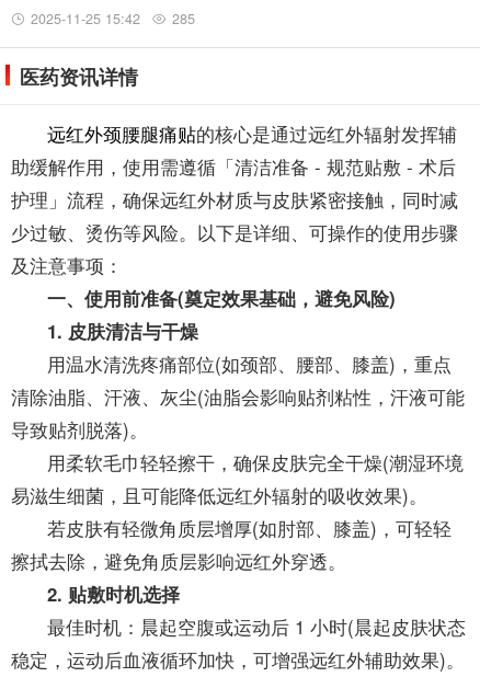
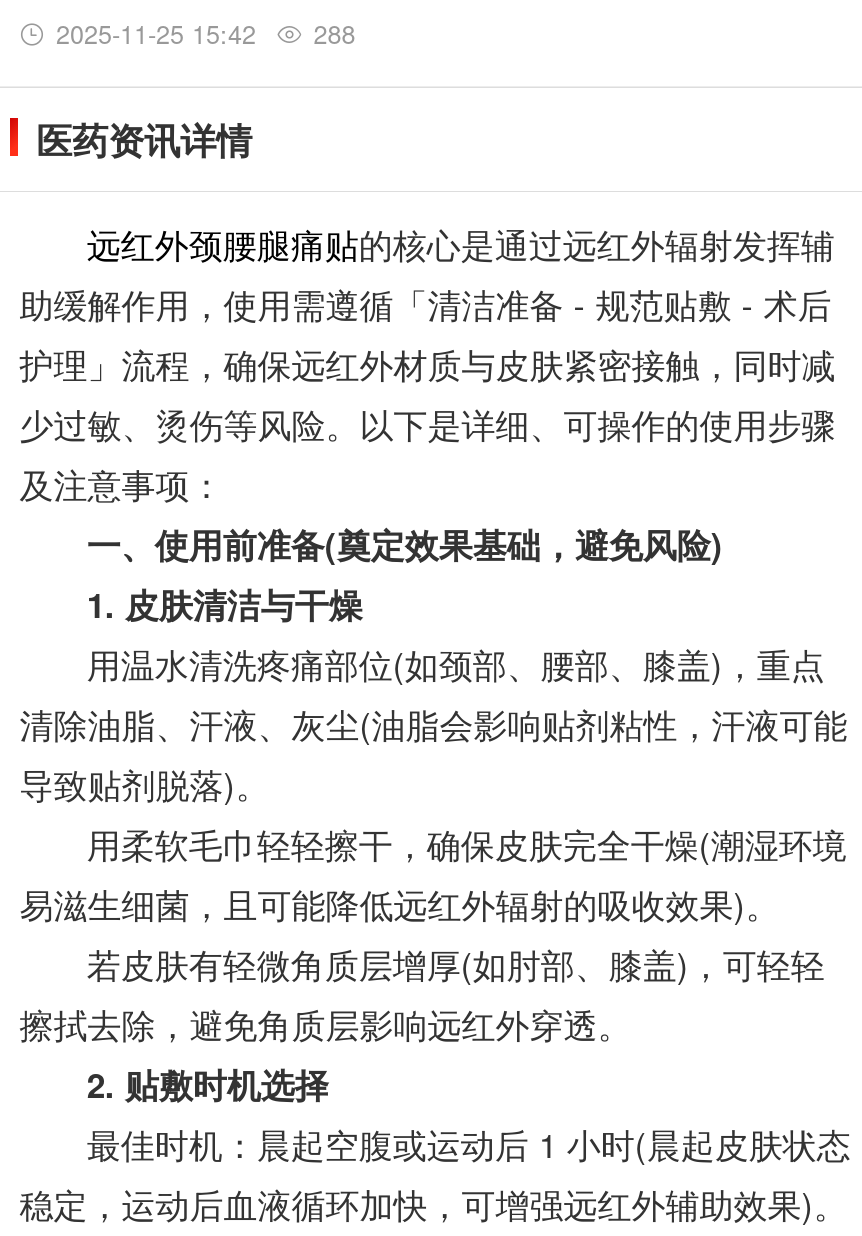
- 2025-11-25 15:42 285
+ 2025-11-25 15:42 288
